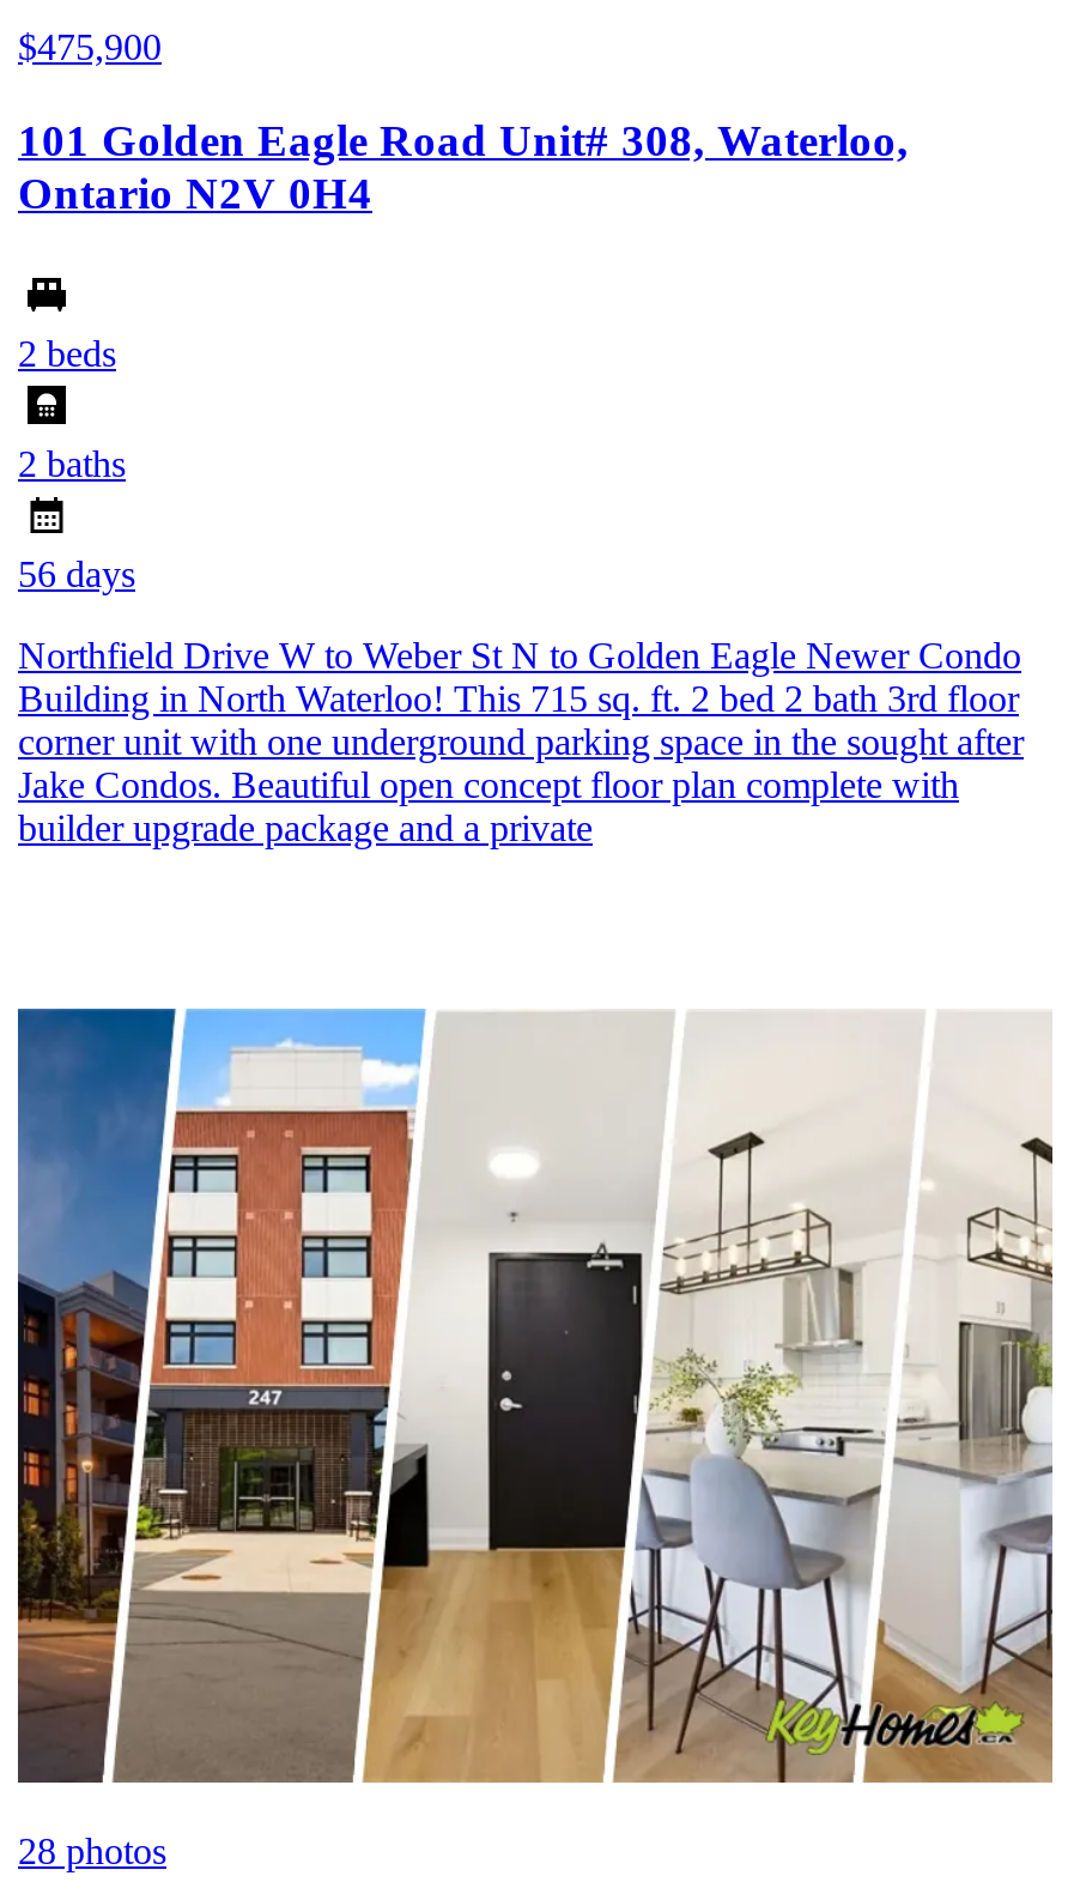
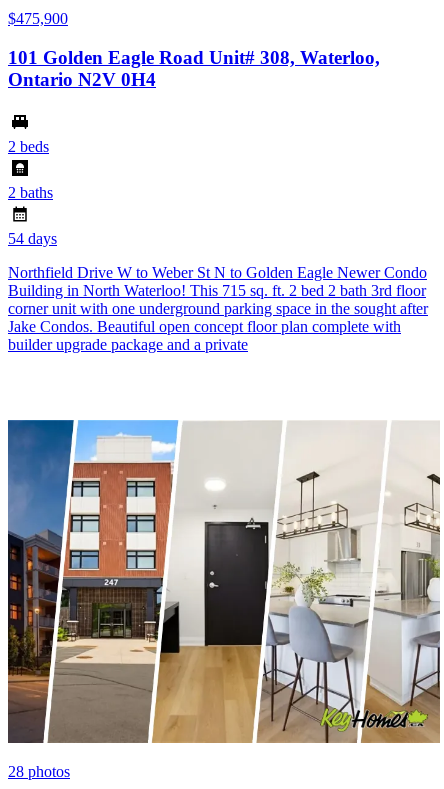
- 56 days
+ 54 days
